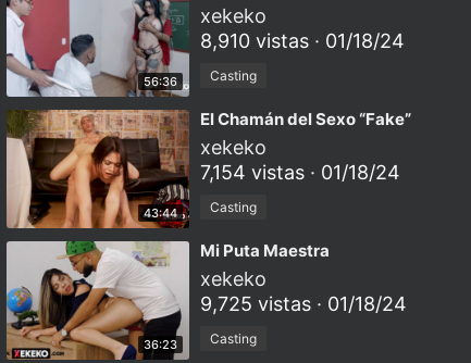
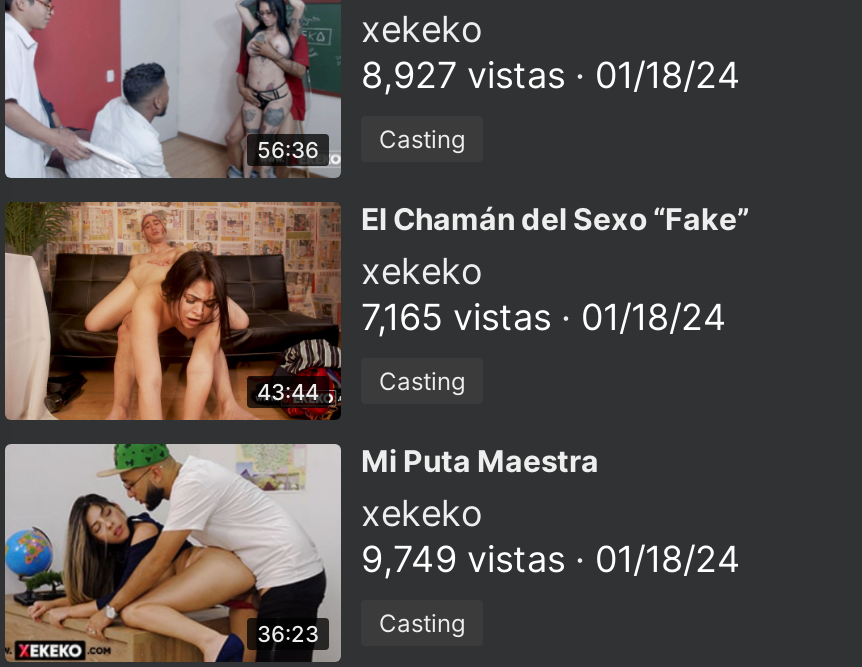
- 8,910 vistas · 01/18/24
+ 8,927 vistas · 01/18/24

- 7,154 vistas · 01/18/24
+ 7,165 vistas · 01/18/24

- 9,725 vistas · 01/18/24
+ 9,749 vistas · 01/18/24
